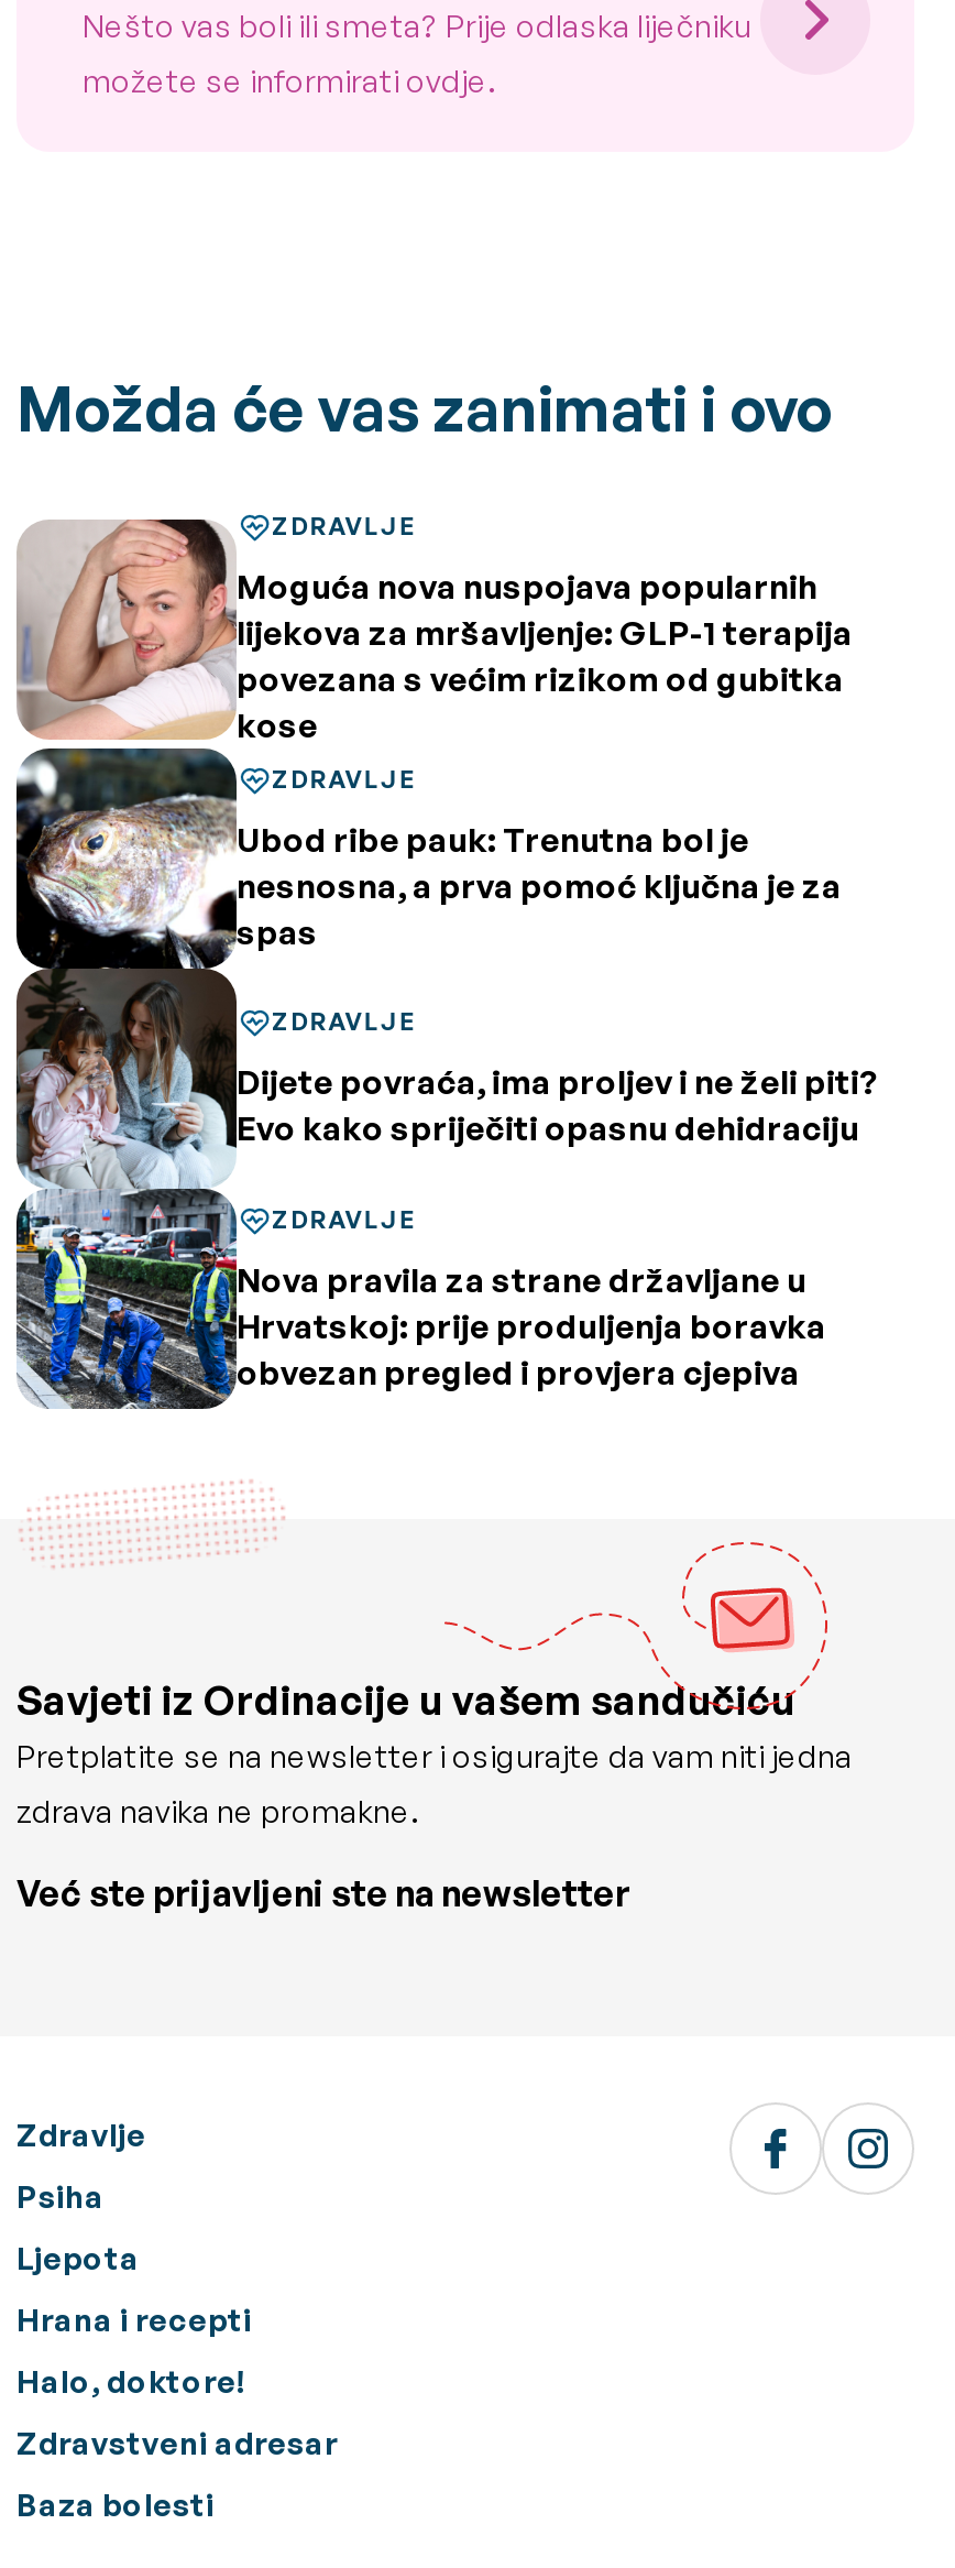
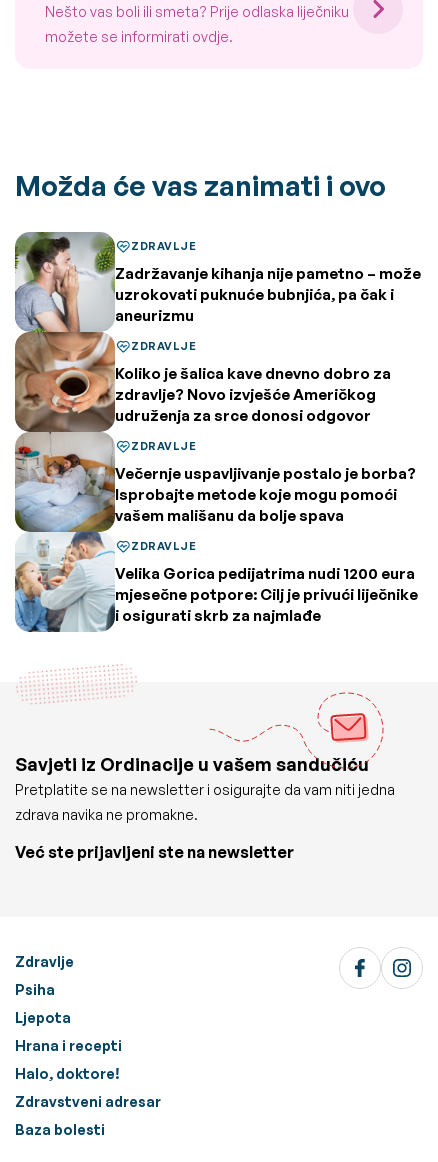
- [image]
- Moguća nova nuspojava popularnih
- lijekova za mršavljenje: GLP-1 terapija
- povezana s većim rizikom od gubitka
- kose
+ [image]
+ Zadržavanje kihanja nije pametno – može
+ uzrokovati puknuće bubnjića, pa čak i
+ aneurizmu

- Ubod ribe pauk: Trenutna bol je
- nesnosna, a prva pomoć ključna je za
- spas
+ Koliko je šalica kave dnevno dobro za
+ zdravlje? Novo izvješće Američkog
+ udruženja za srce donosi odgovor

- Dijete povraća, ima proljev i ne želi piti?
- Evo kako spriječiti opasnu dehidraciju
+ Večernje uspavljivanje postalo je borba?
+ Isprobajte metode koje mogu pomoći
+ vašem mališanu da bolje spava

- Nova pravila za strane državljane u
- Hrvatskoj: prije produljenja boravka
- obvezan pregled i provjera cjepiva
+ Velika Gorica pedijatrima nudi 1200 eura
+ mjesečne potpore: Cilj je privući liječnike
+ i osigurati skrb za najmlađe
